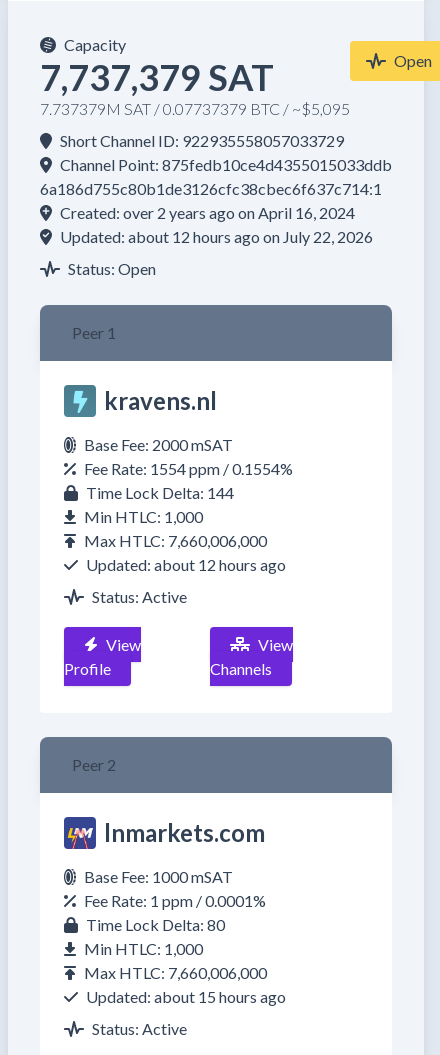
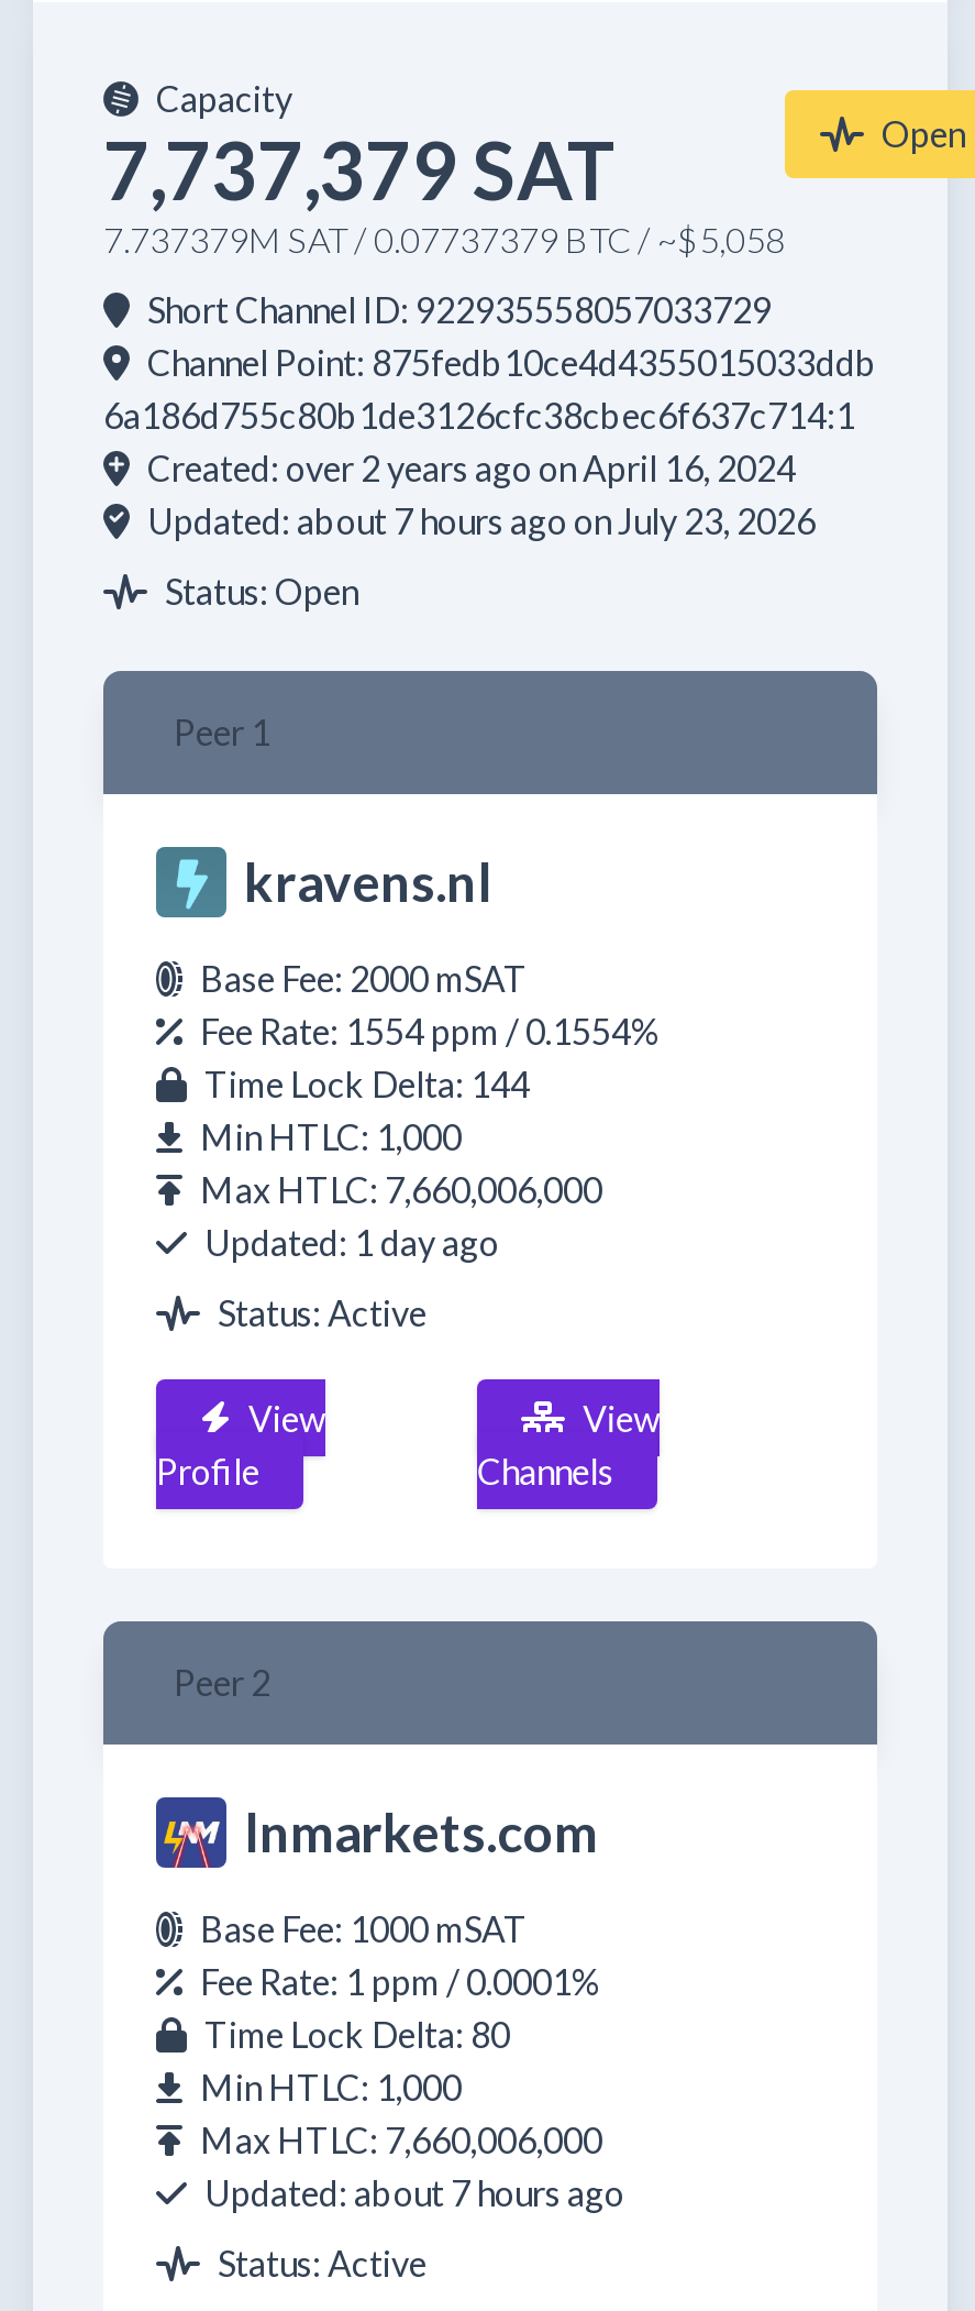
- 7.737379M SAT / 0.07737379 BTC / ~$5,095
+ 7.737379M SAT / 0.07737379 BTC / ~$5,058

- Updated: about 12 hours ago on July 22, 2026
+ Updated: about 7 hours ago on July 23, 2026

- Updated: about 12 hours ago
+ Updated: 1 day ago

- Updated: about 15 hours ago
+ Updated: about 7 hours ago
